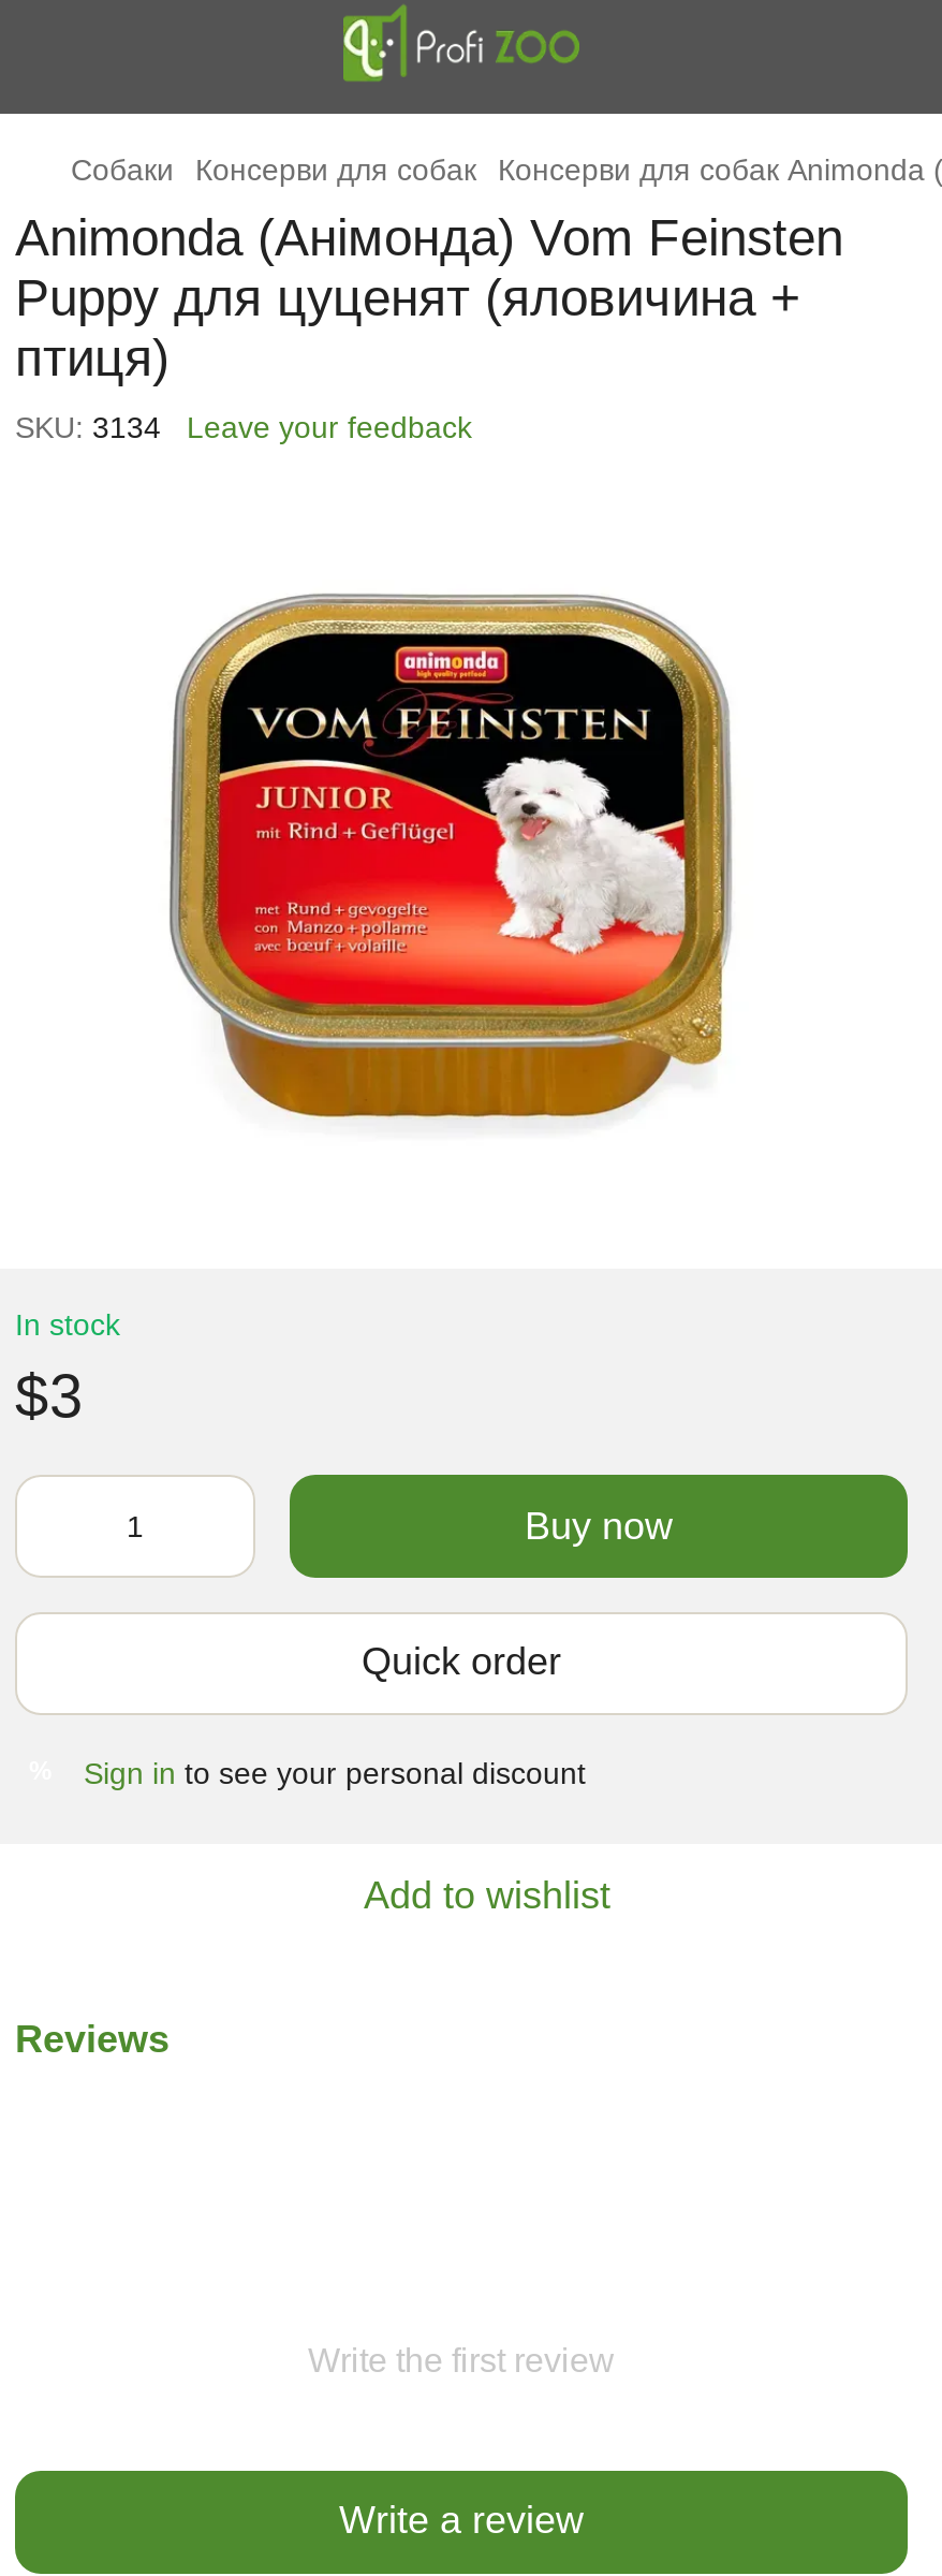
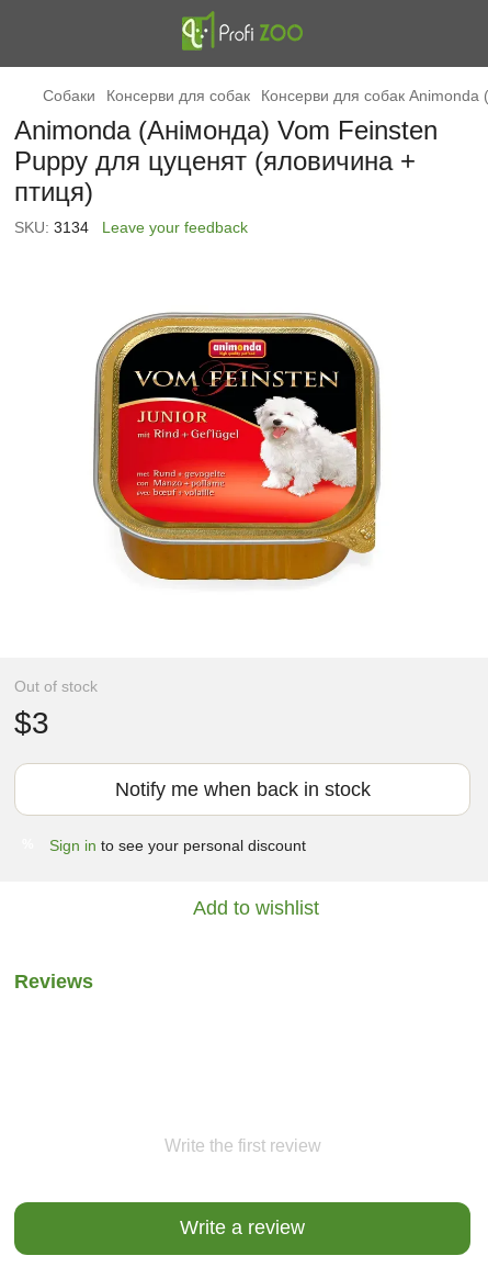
- In stock
+ Out of stock

- Buy now
- Quick order
+ Notify me when back in stock
